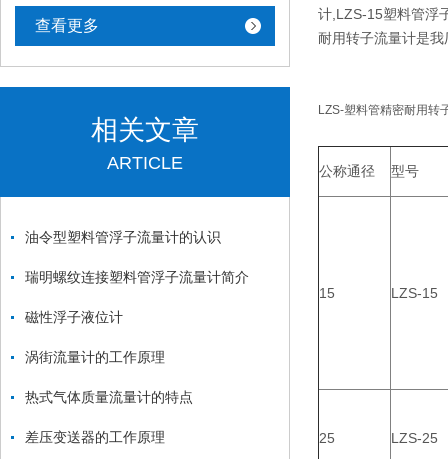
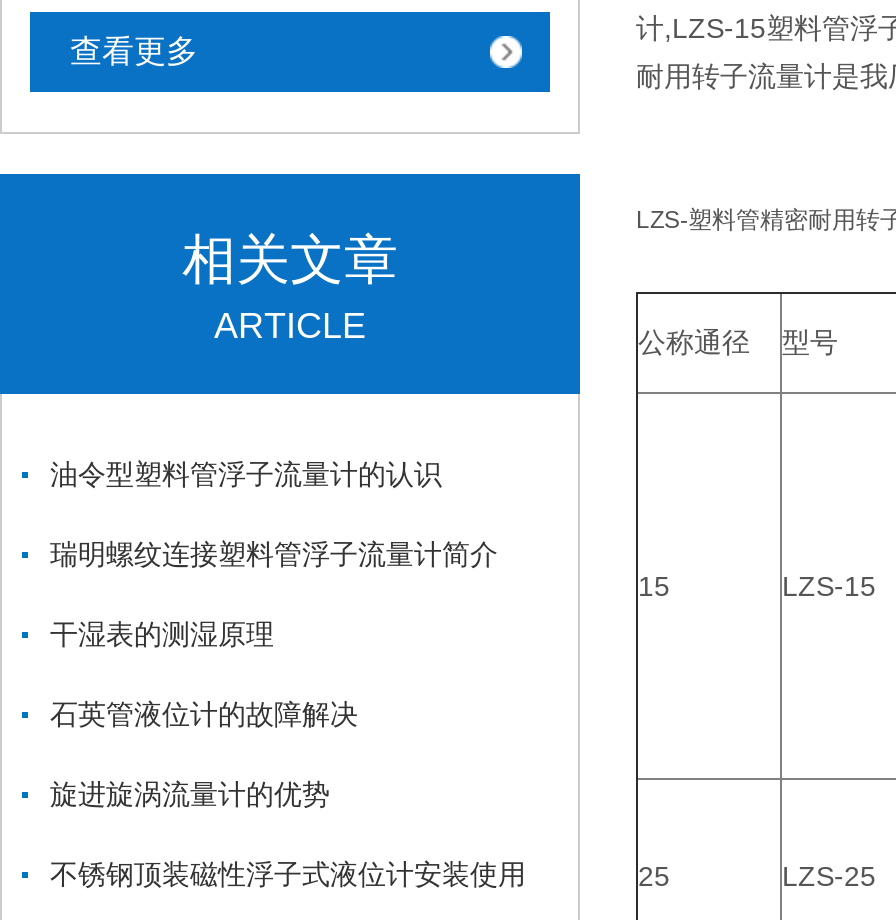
- 磁性浮子液位计
+ 干湿表的测湿原理

- 涡街流量计的工作原理
+ 石英管液位计的故障解决

- 热式气体质量流量计的特点
+ 旋进旋涡流量计的优势

- 差压变送器的工作原理
+ 不锈钢顶装磁性浮子式液位计安装使用
